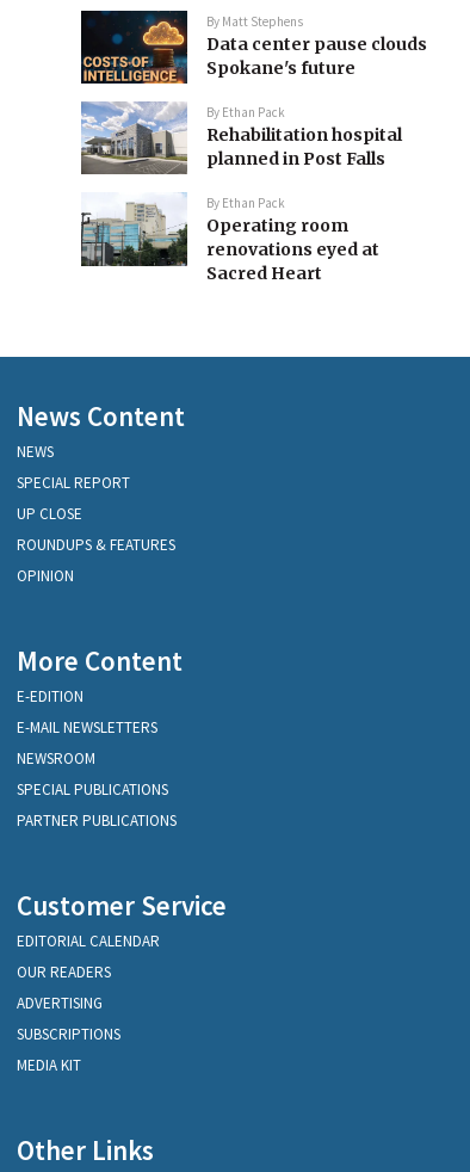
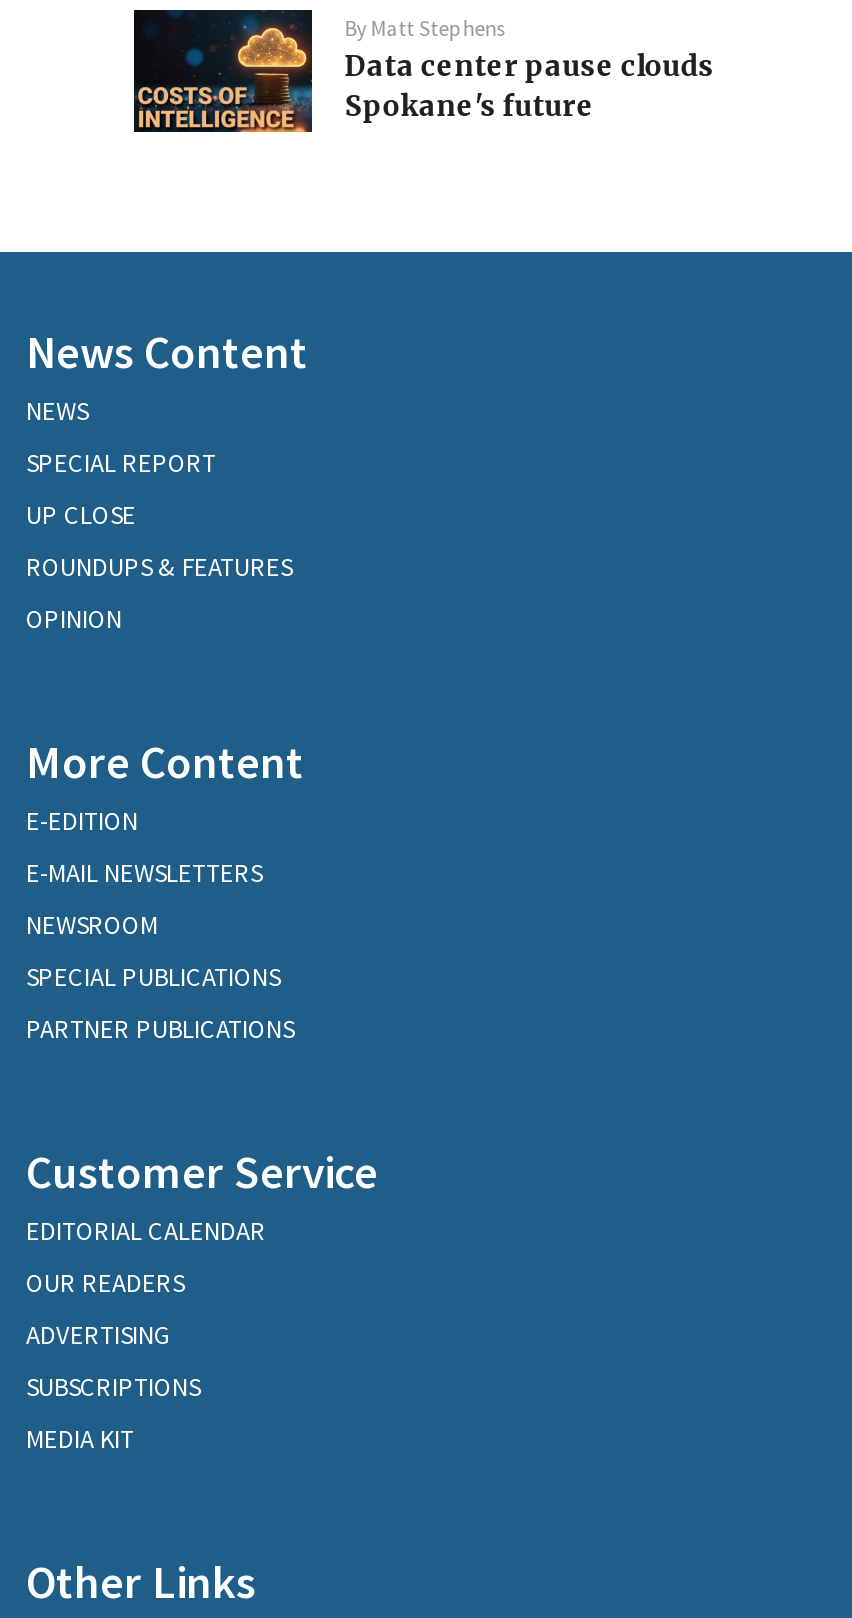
- [image]
- By Ethan Pack
- Rehabilitation hospital
- planned in Post Falls
- By Ethan Pack
- Operating room
- renovations eyed at
- Sacred Heart

- [image]
